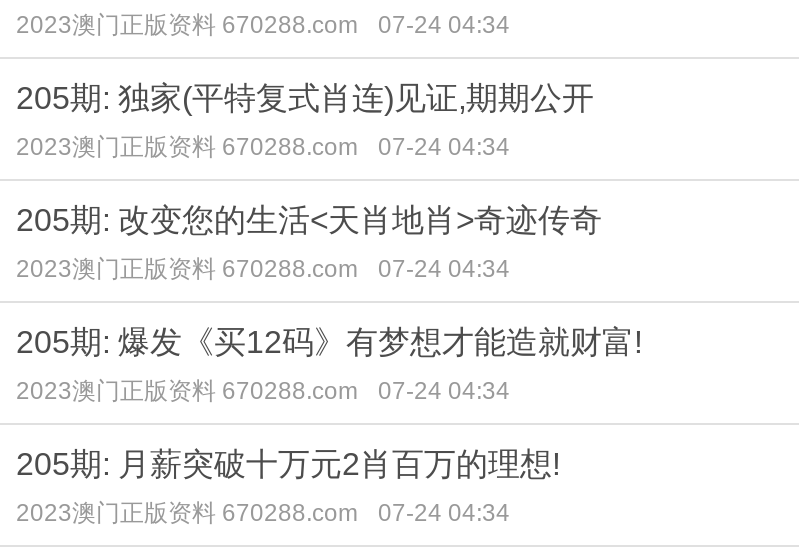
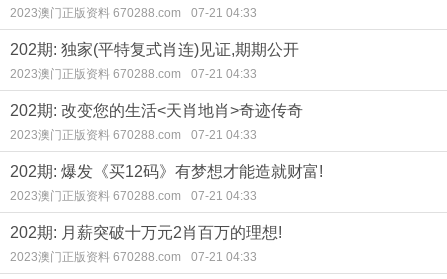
- 2023澳门正版资料 670288.com 07-24 04:34
+ 2023澳门正版资料 670288.com 07-21 04:33

- 205期: 独家(平特复式肖连)见证,期期公开
+ 202期: 独家(平特复式肖连)见证,期期公开

- 2023澳门正版资料 670288.com 07-24 04:34
+ 2023澳门正版资料 670288.com 07-21 04:33

- 205期: 改变您的生活<天肖地肖>奇迹传奇
+ 202期: 改变您的生活<天肖地肖>奇迹传奇

- 2023澳门正版资料 670288.com 07-24 04:34
+ 2023澳门正版资料 670288.com 07-21 04:33

- 205期: 爆发《买12码》有梦想才能造就财富!
+ 202期: 爆发《买12码》有梦想才能造就财富!

- 2023澳门正版资料 670288.com 07-24 04:34
+ 2023澳门正版资料 670288.com 07-21 04:33

- 205期: 月薪突破十万元2肖百万的理想!
+ 202期: 月薪突破十万元2肖百万的理想!

- 2023澳门正版资料 670288.com 07-24 04:34
+ 2023澳门正版资料 670288.com 07-21 04:33
